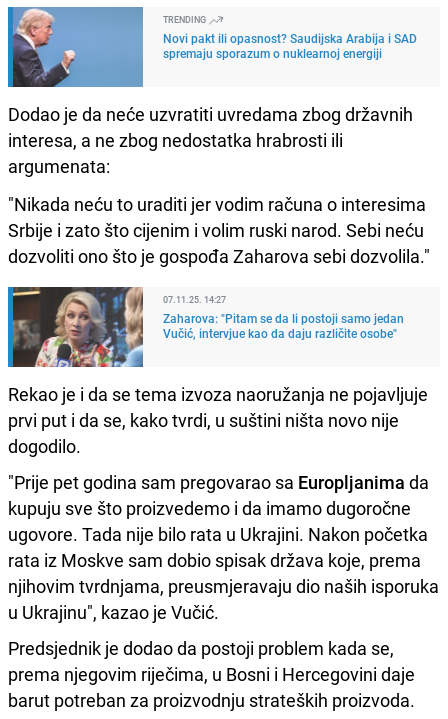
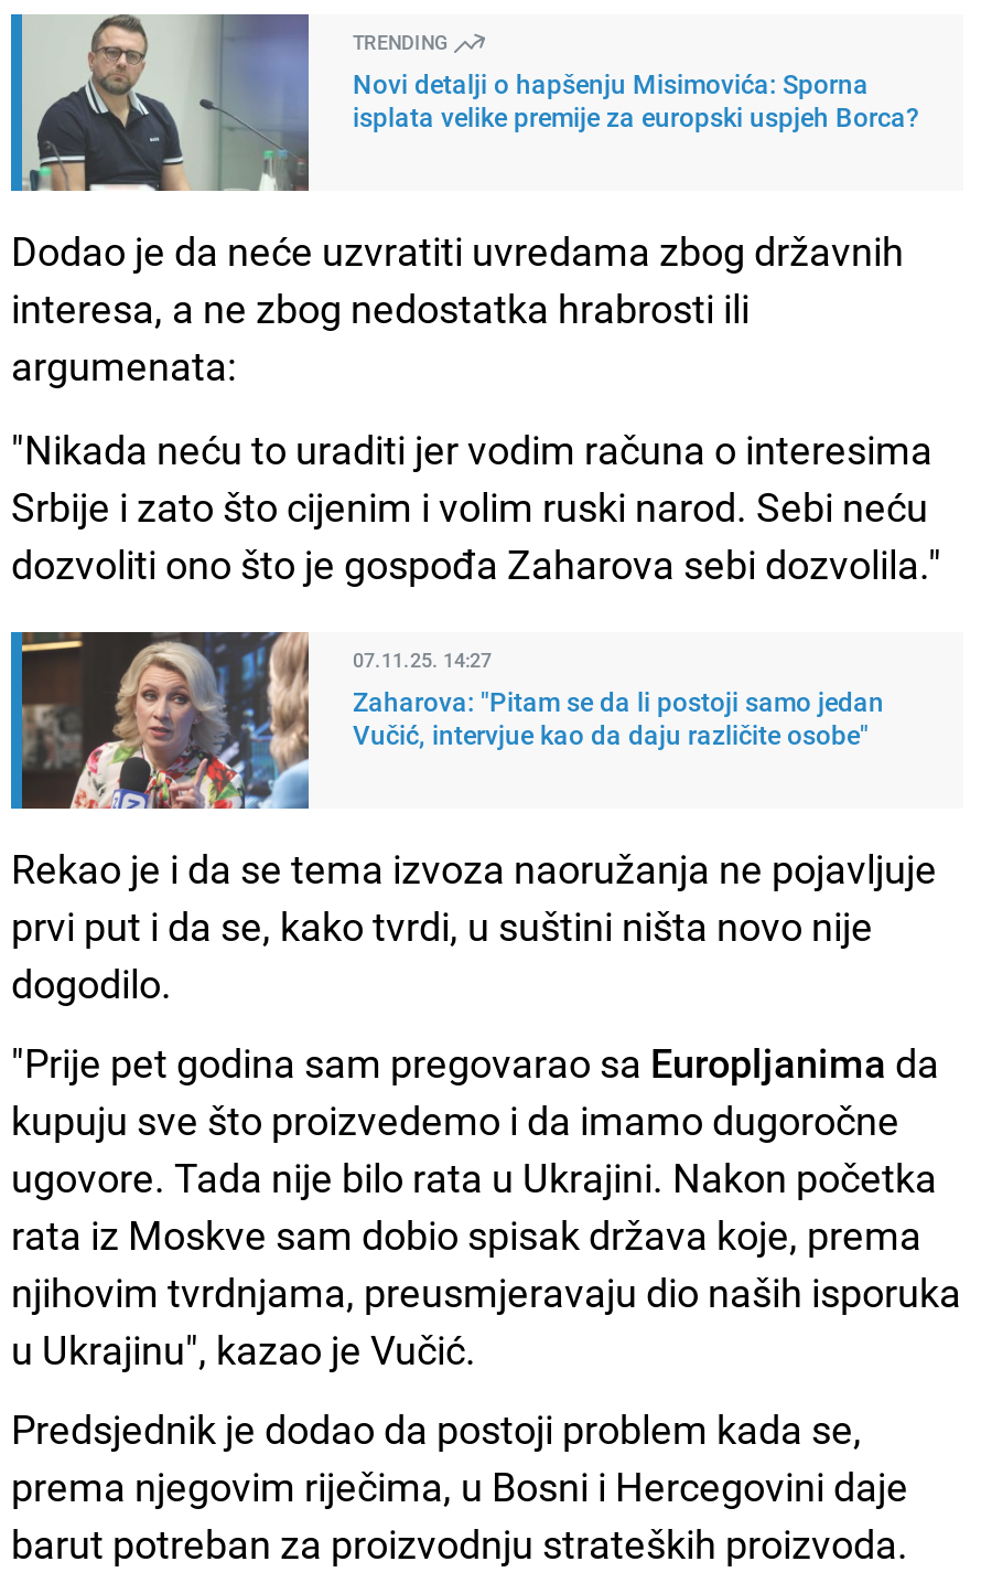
- [image]
- Novi pakt ili opasnost? Saudijska Arabija i SAD
- spremaju sporazum o nuklearnoj energiji
+ [image]
+ Novi detalji o hapšenju Misimovića: Sporna
+ isplata velike premije za europski uspjeh Borca?
